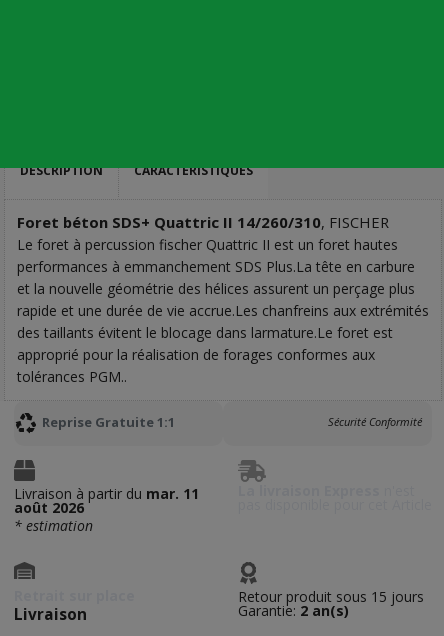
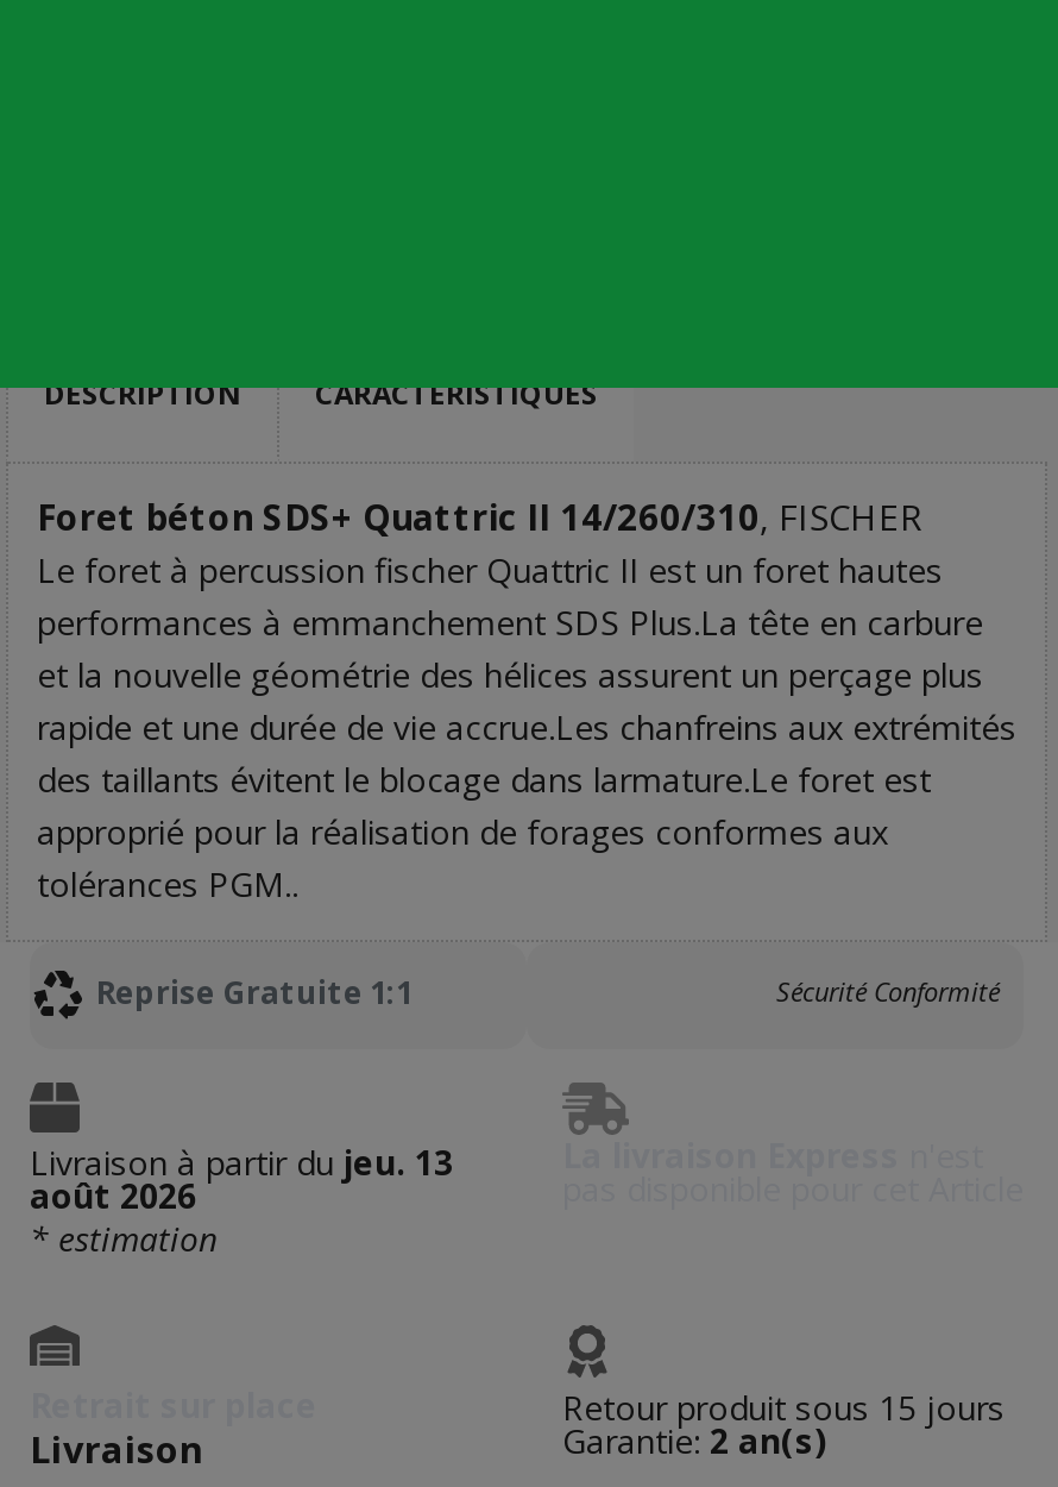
- Livraison à partir du mar. 11
+ Livraison à partir du jeu. 13
